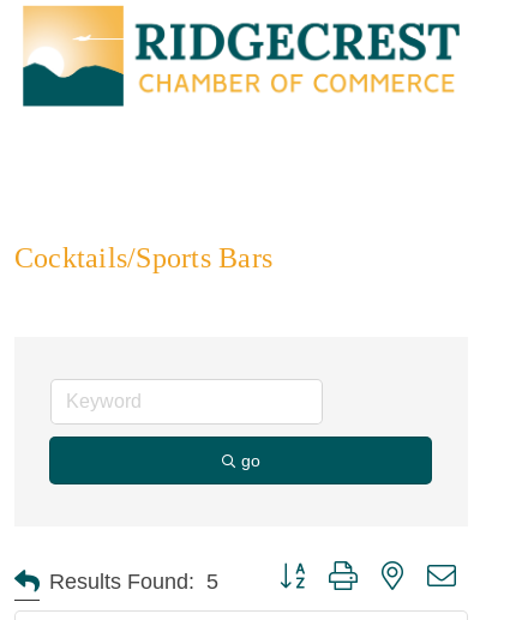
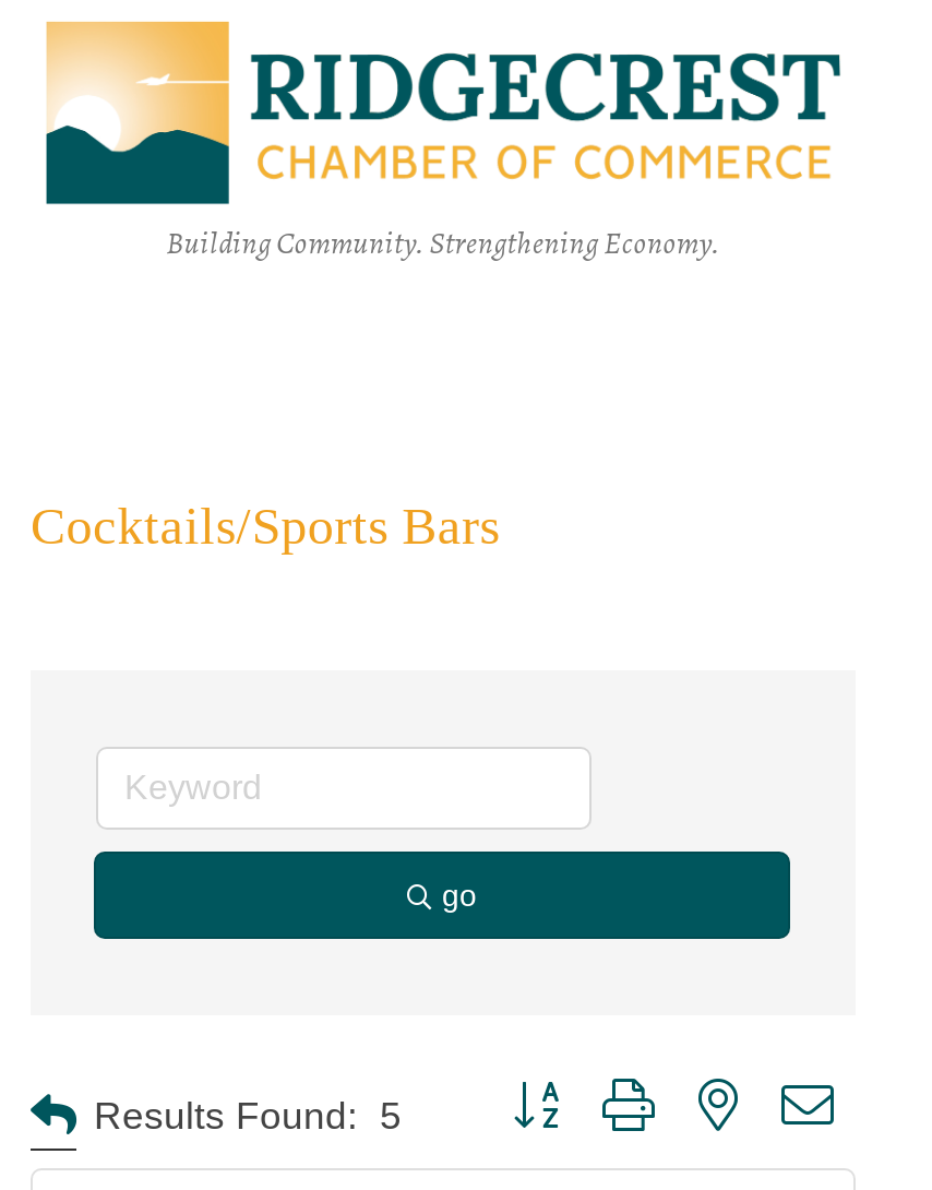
+ Building Community. Strengthening Economy.
